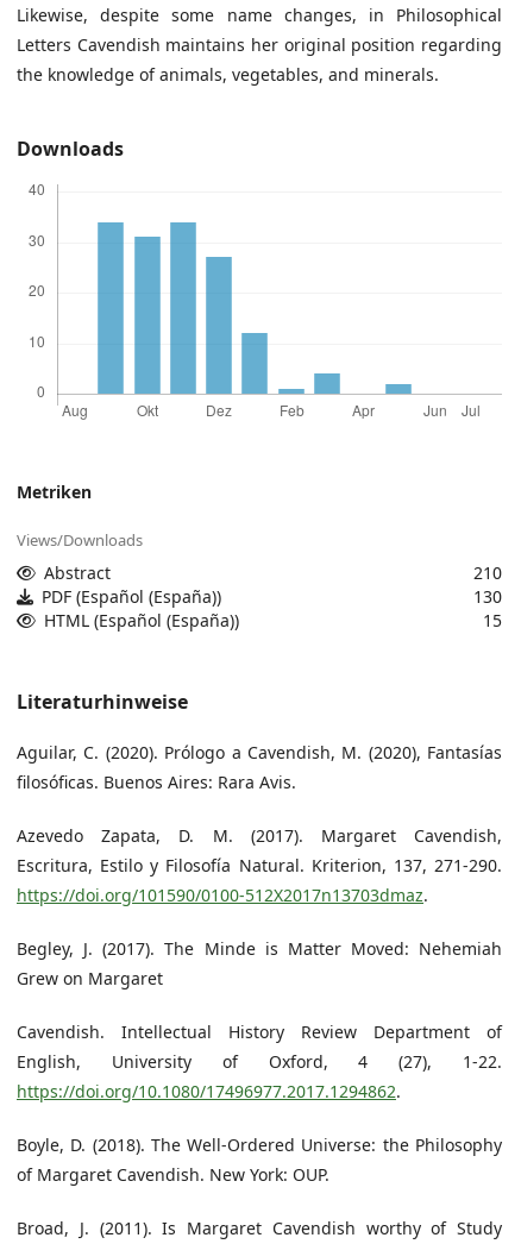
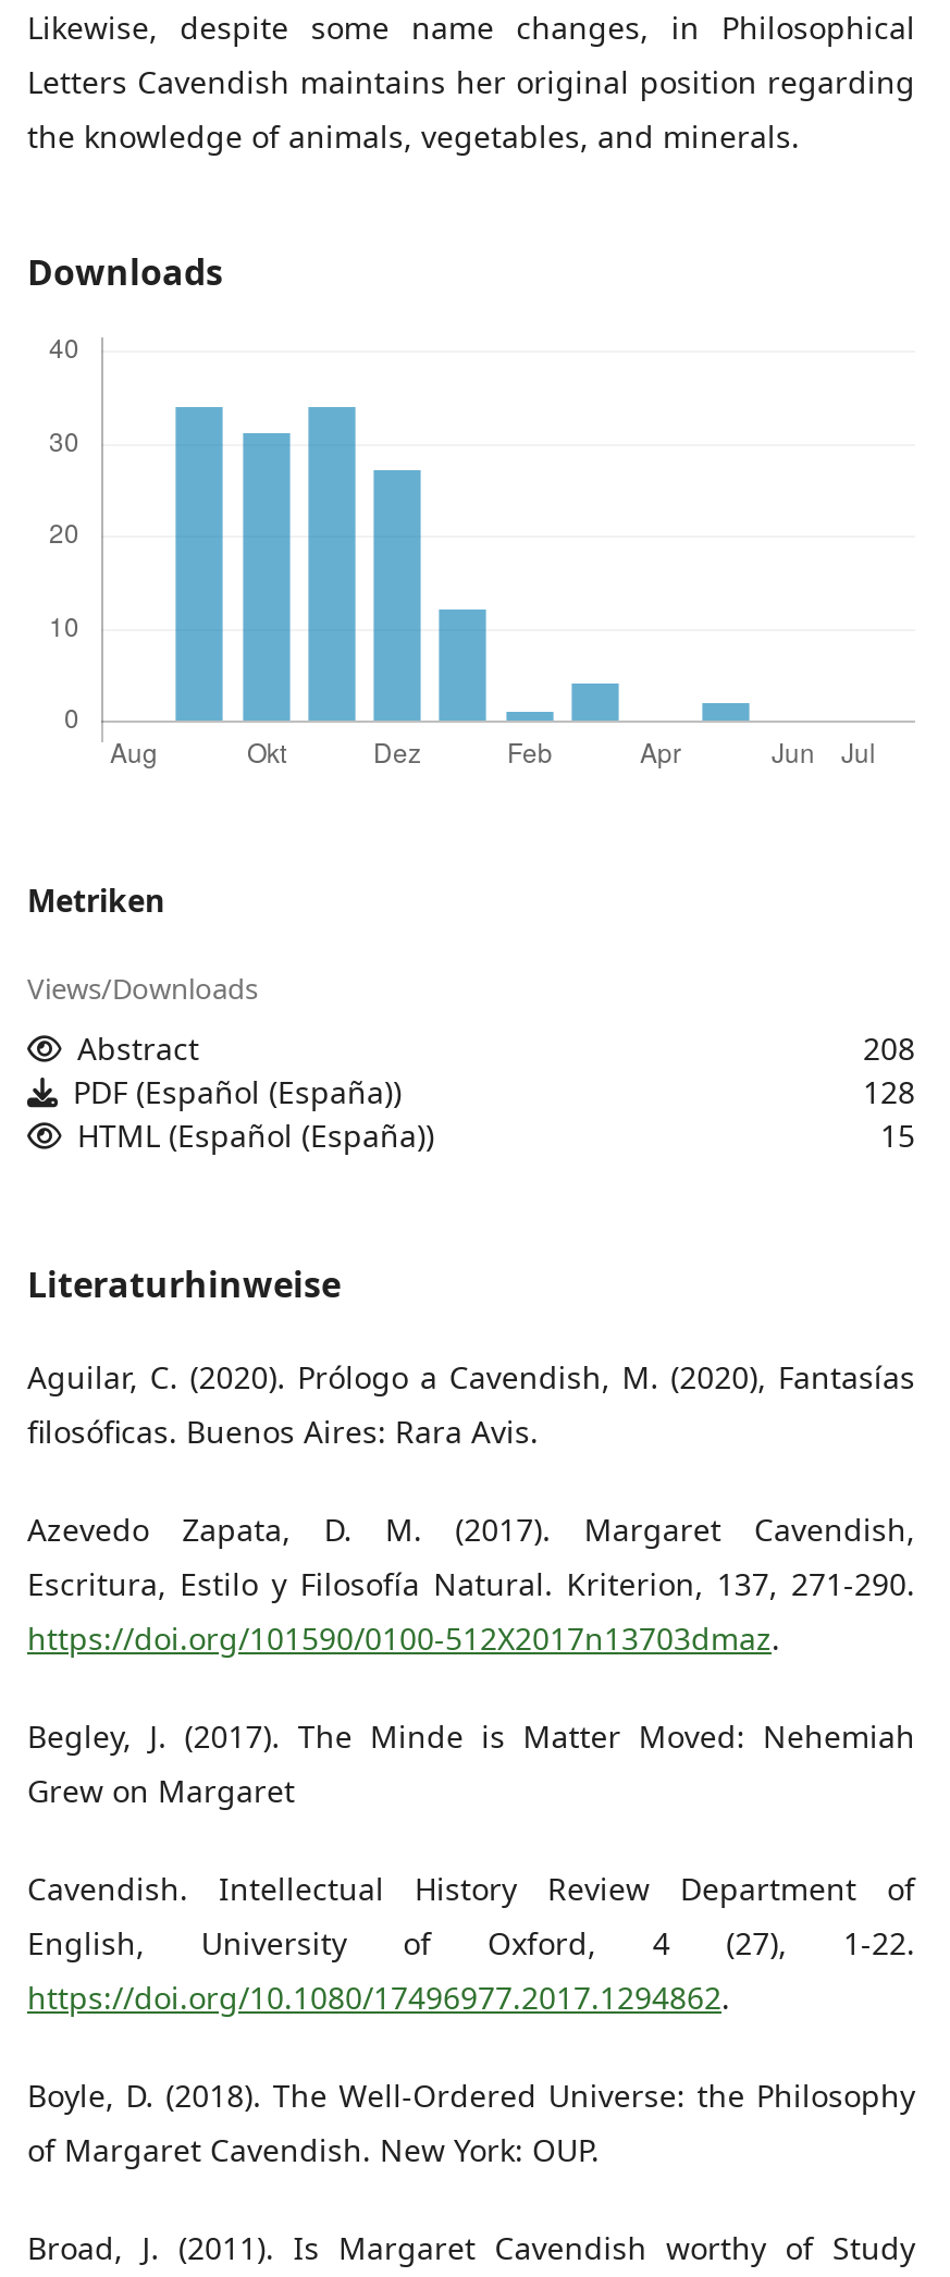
- 210
+ 208

- 130
+ 128
